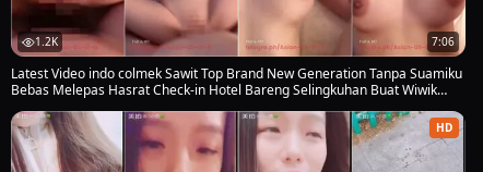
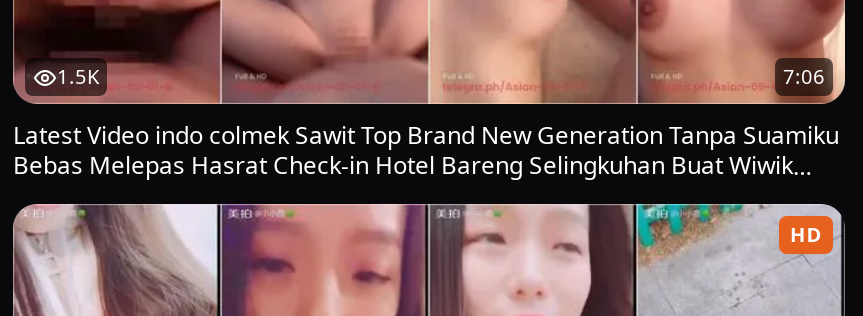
- 1.2K
+ 1.5K
